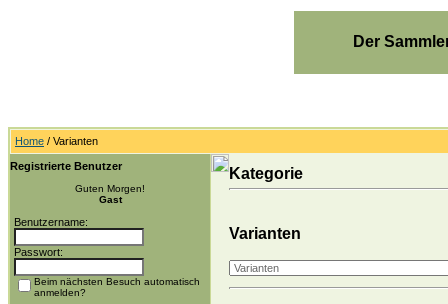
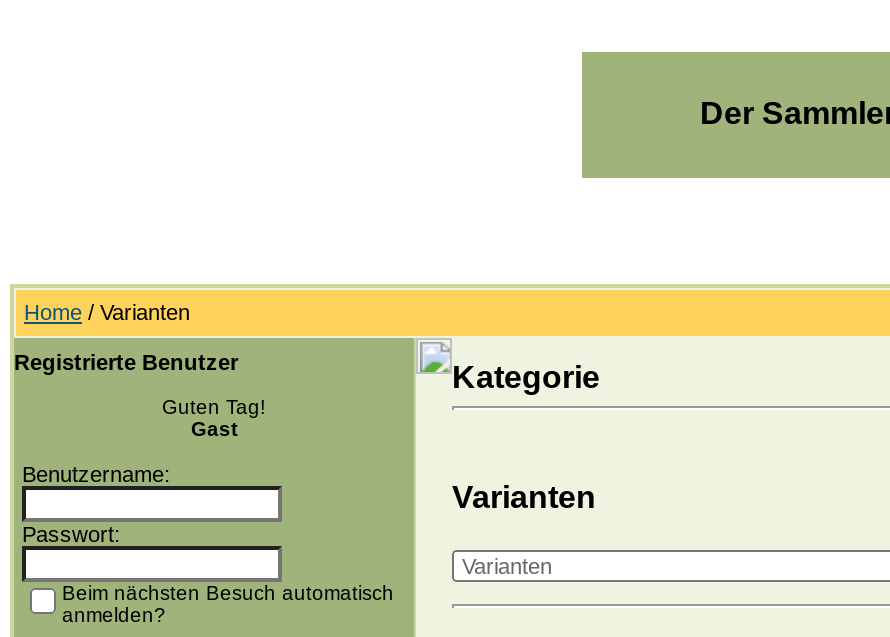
- Guten Morgen!
+ Guten Tag!
